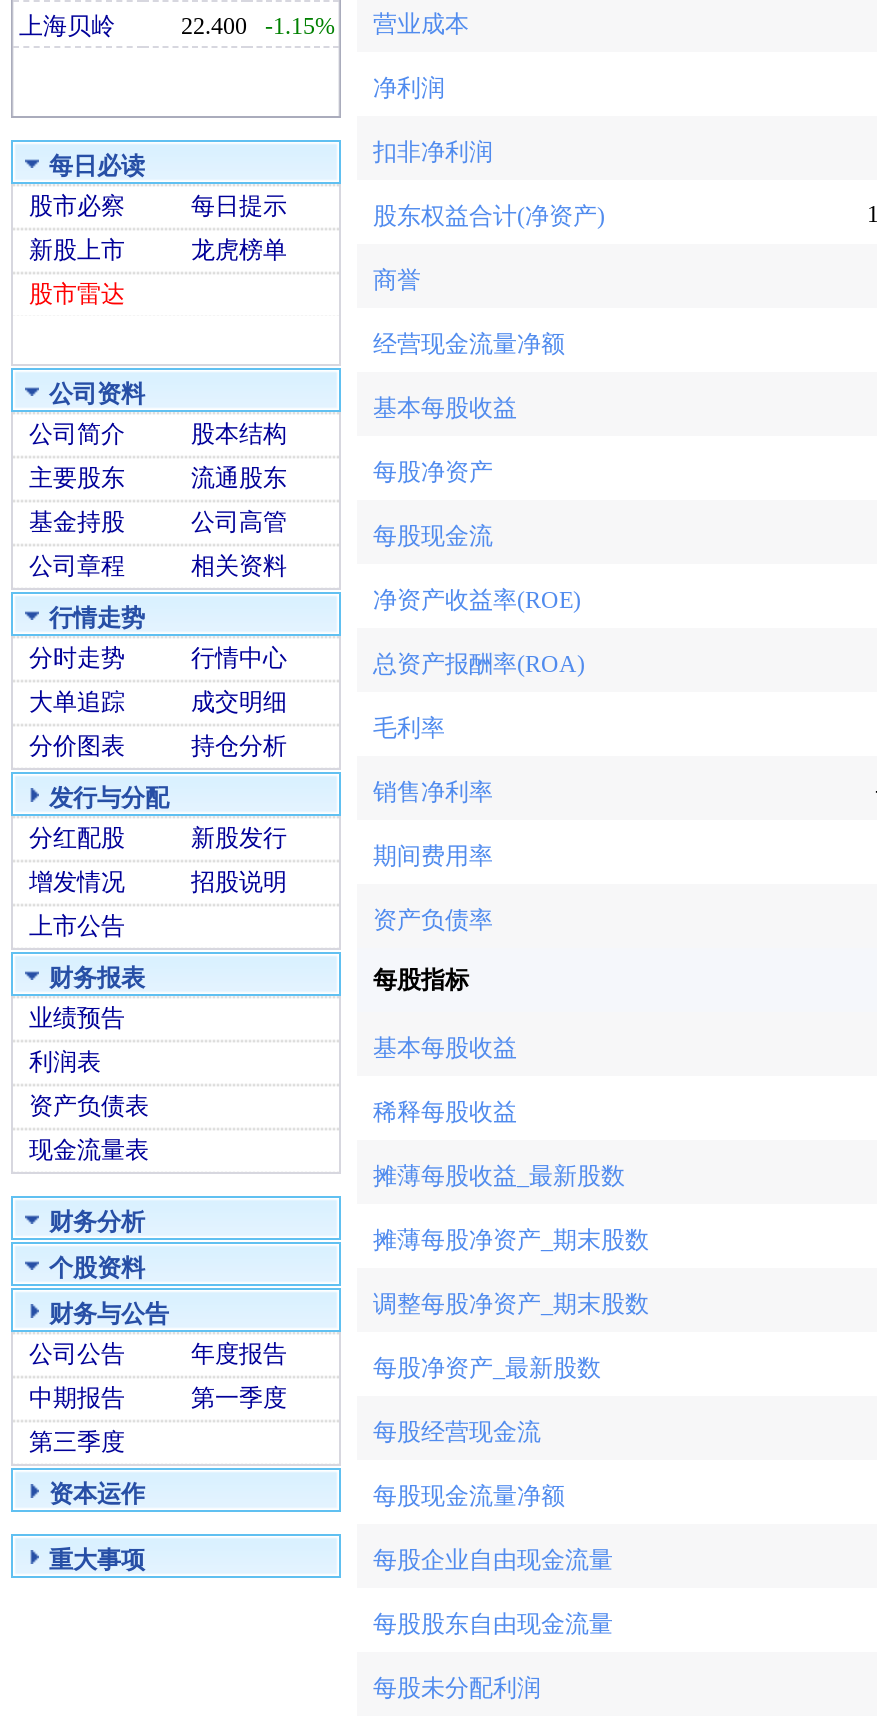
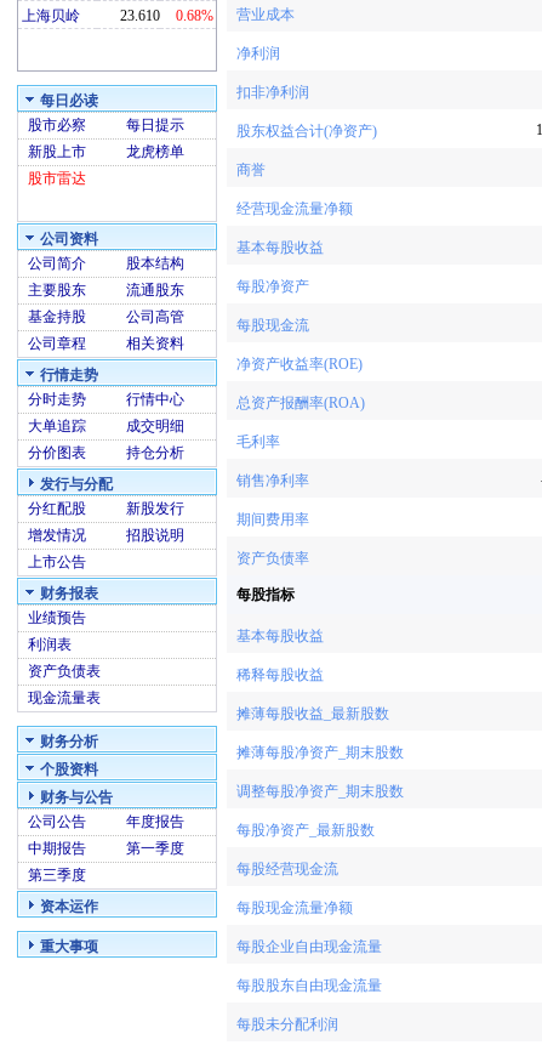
- 22.400
+ 23.610

- -1.15%
+ 0.68%
